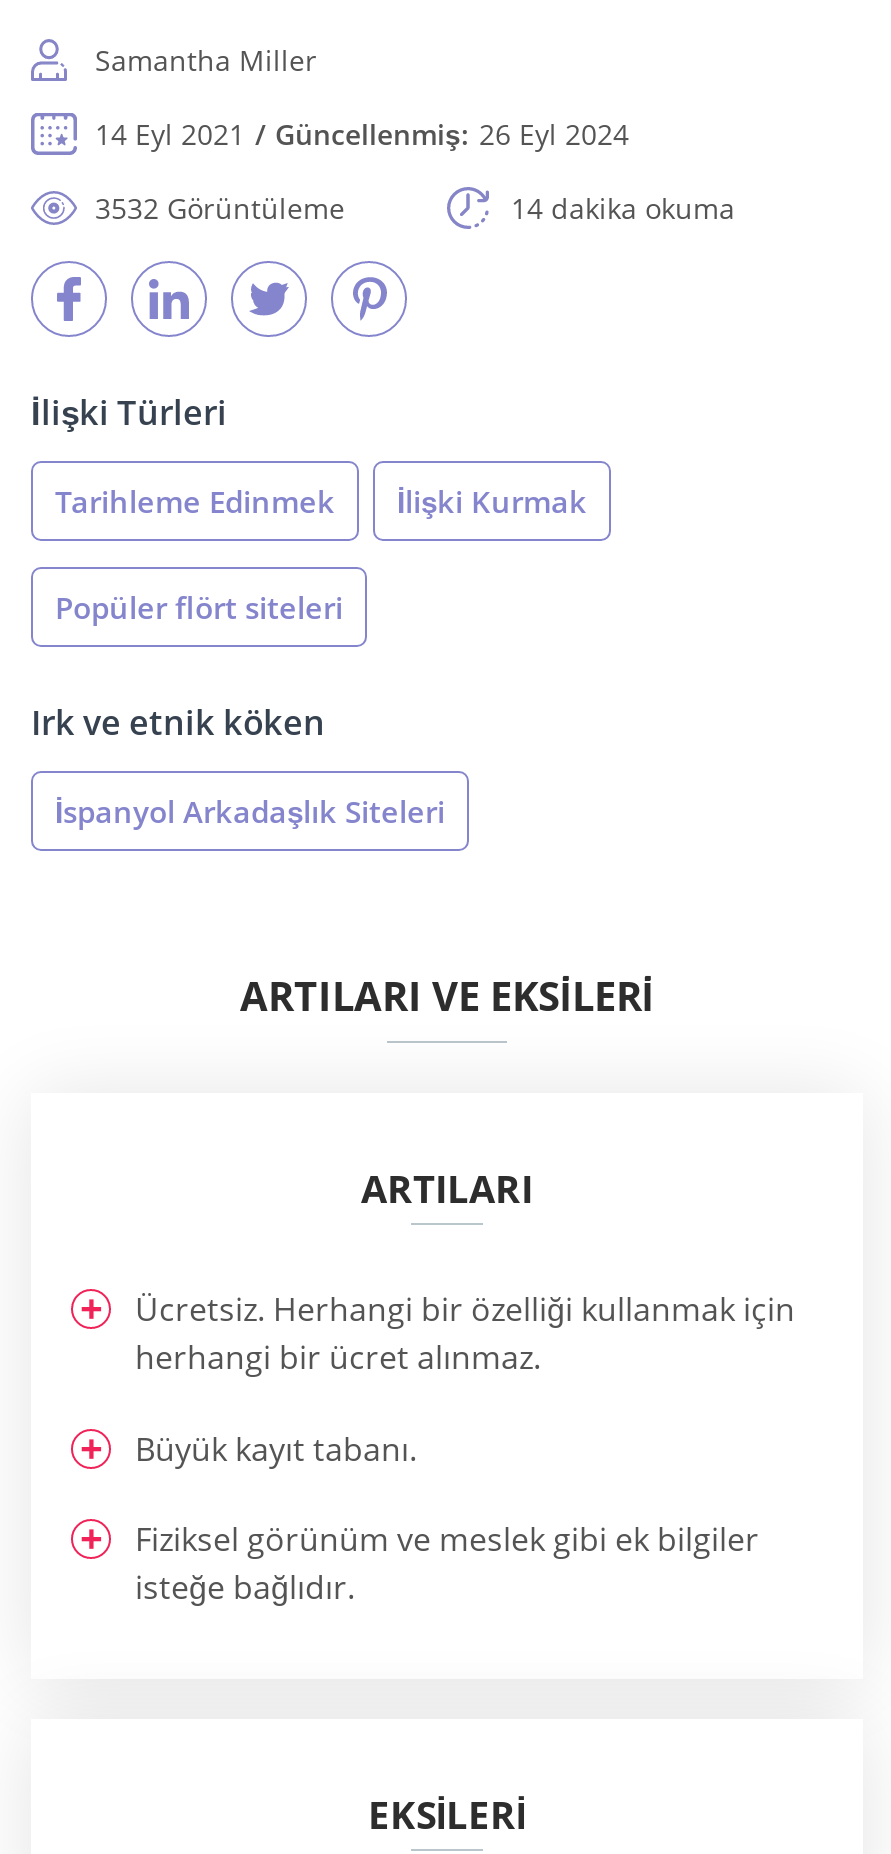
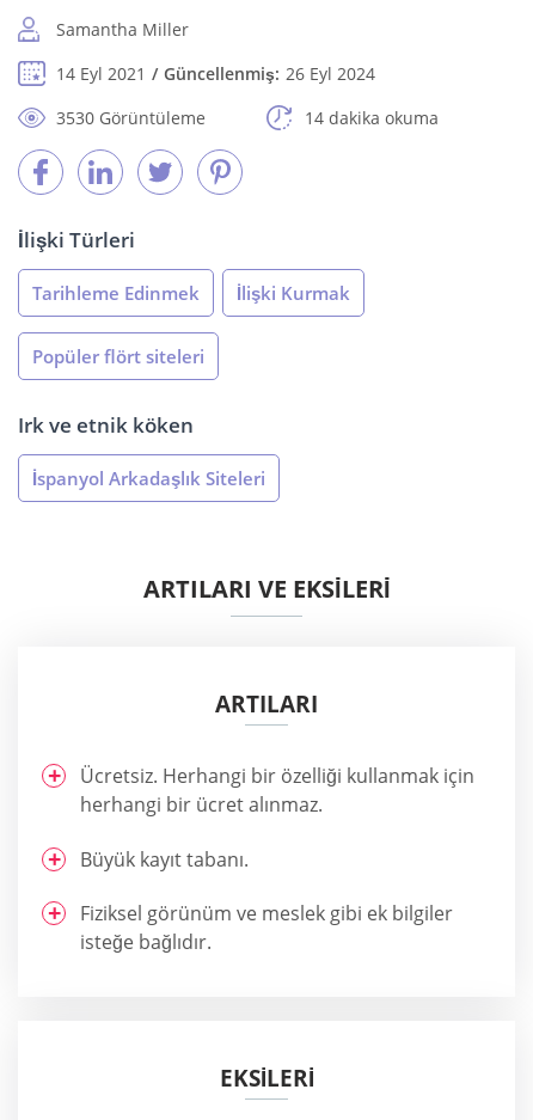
- 3532 Görüntüleme
+ 3530 Görüntüleme
